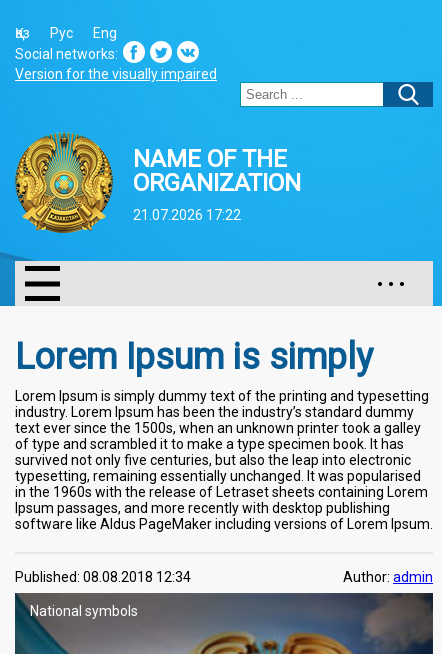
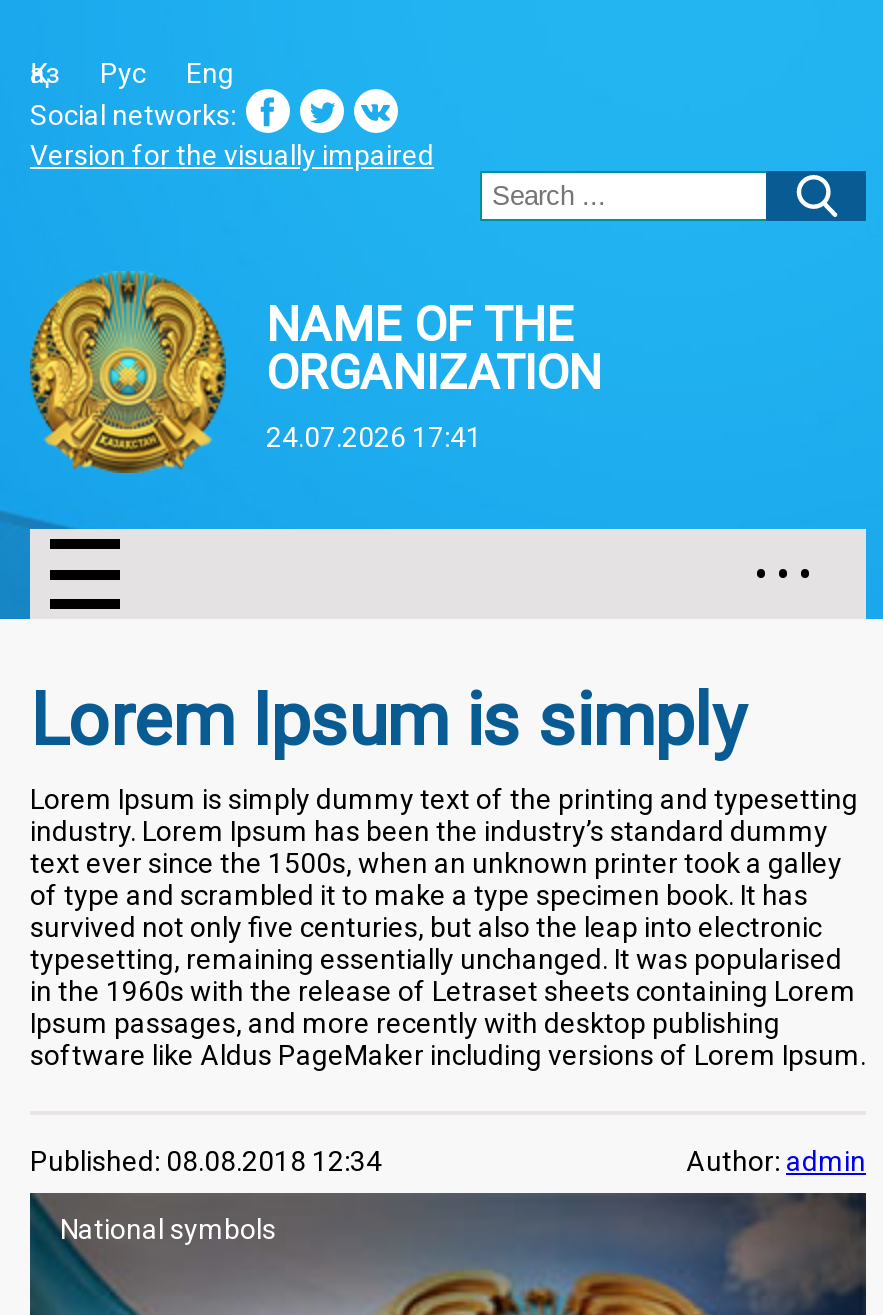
- 21.07.2026 17:22
+ 24.07.2026 17:41
